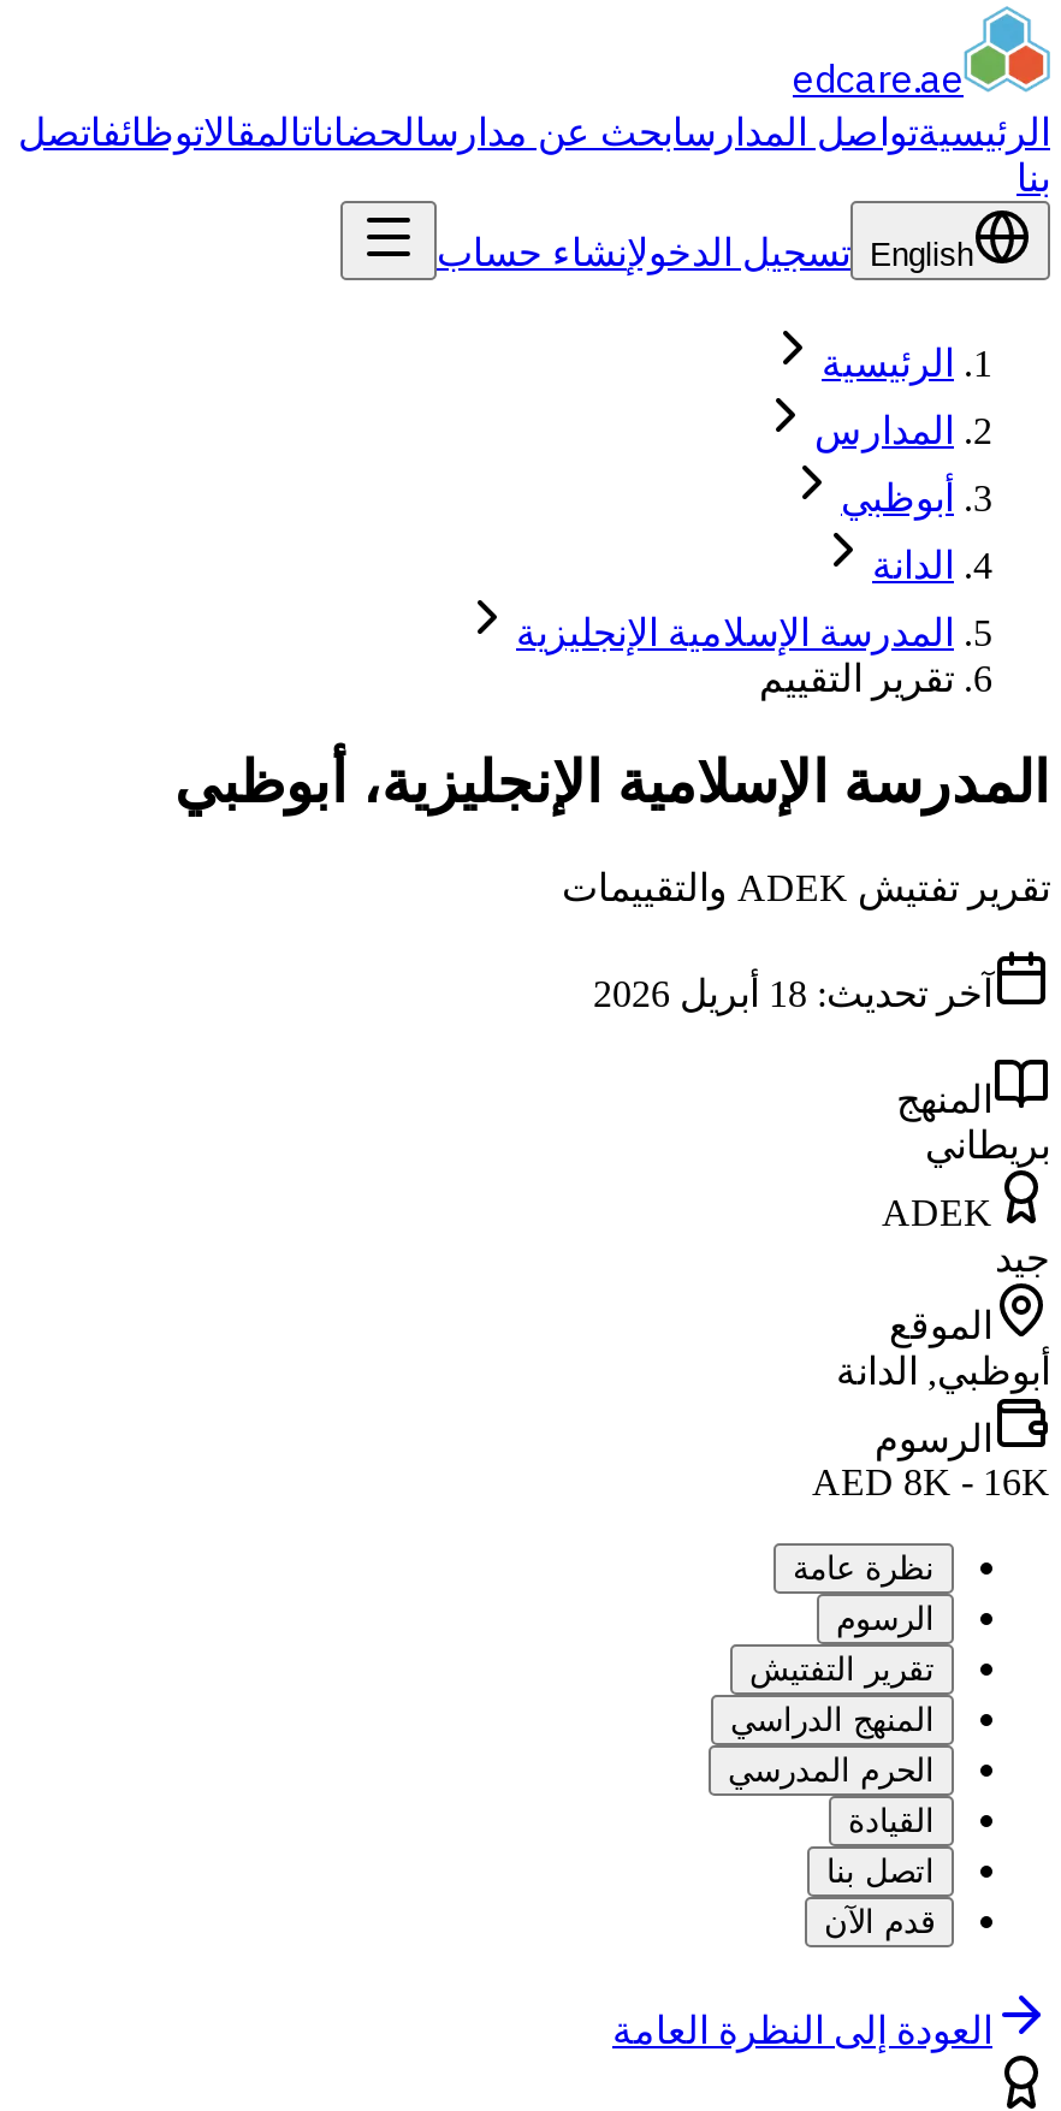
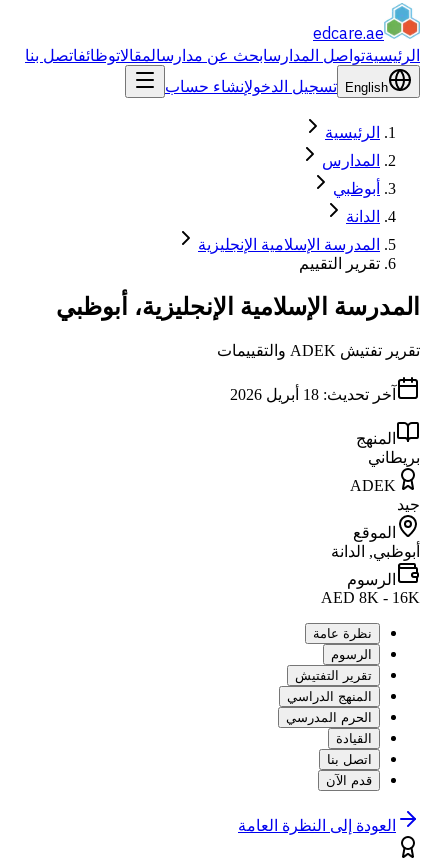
- الرئيسيةتواصل المدارسابحث عن مدارس الحضانات المقالاتوظائفاتصل
- بنا
+ الرئيسيةتواصل المدارسابحث عن مدارسالمقالاتوظائفاتصل بنا
